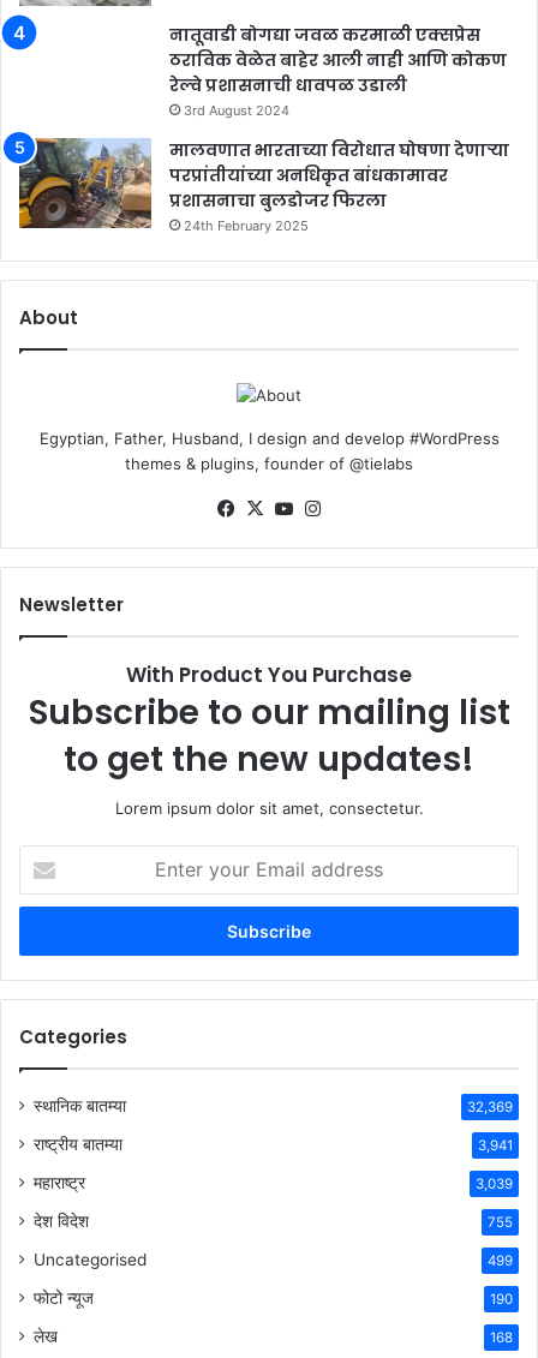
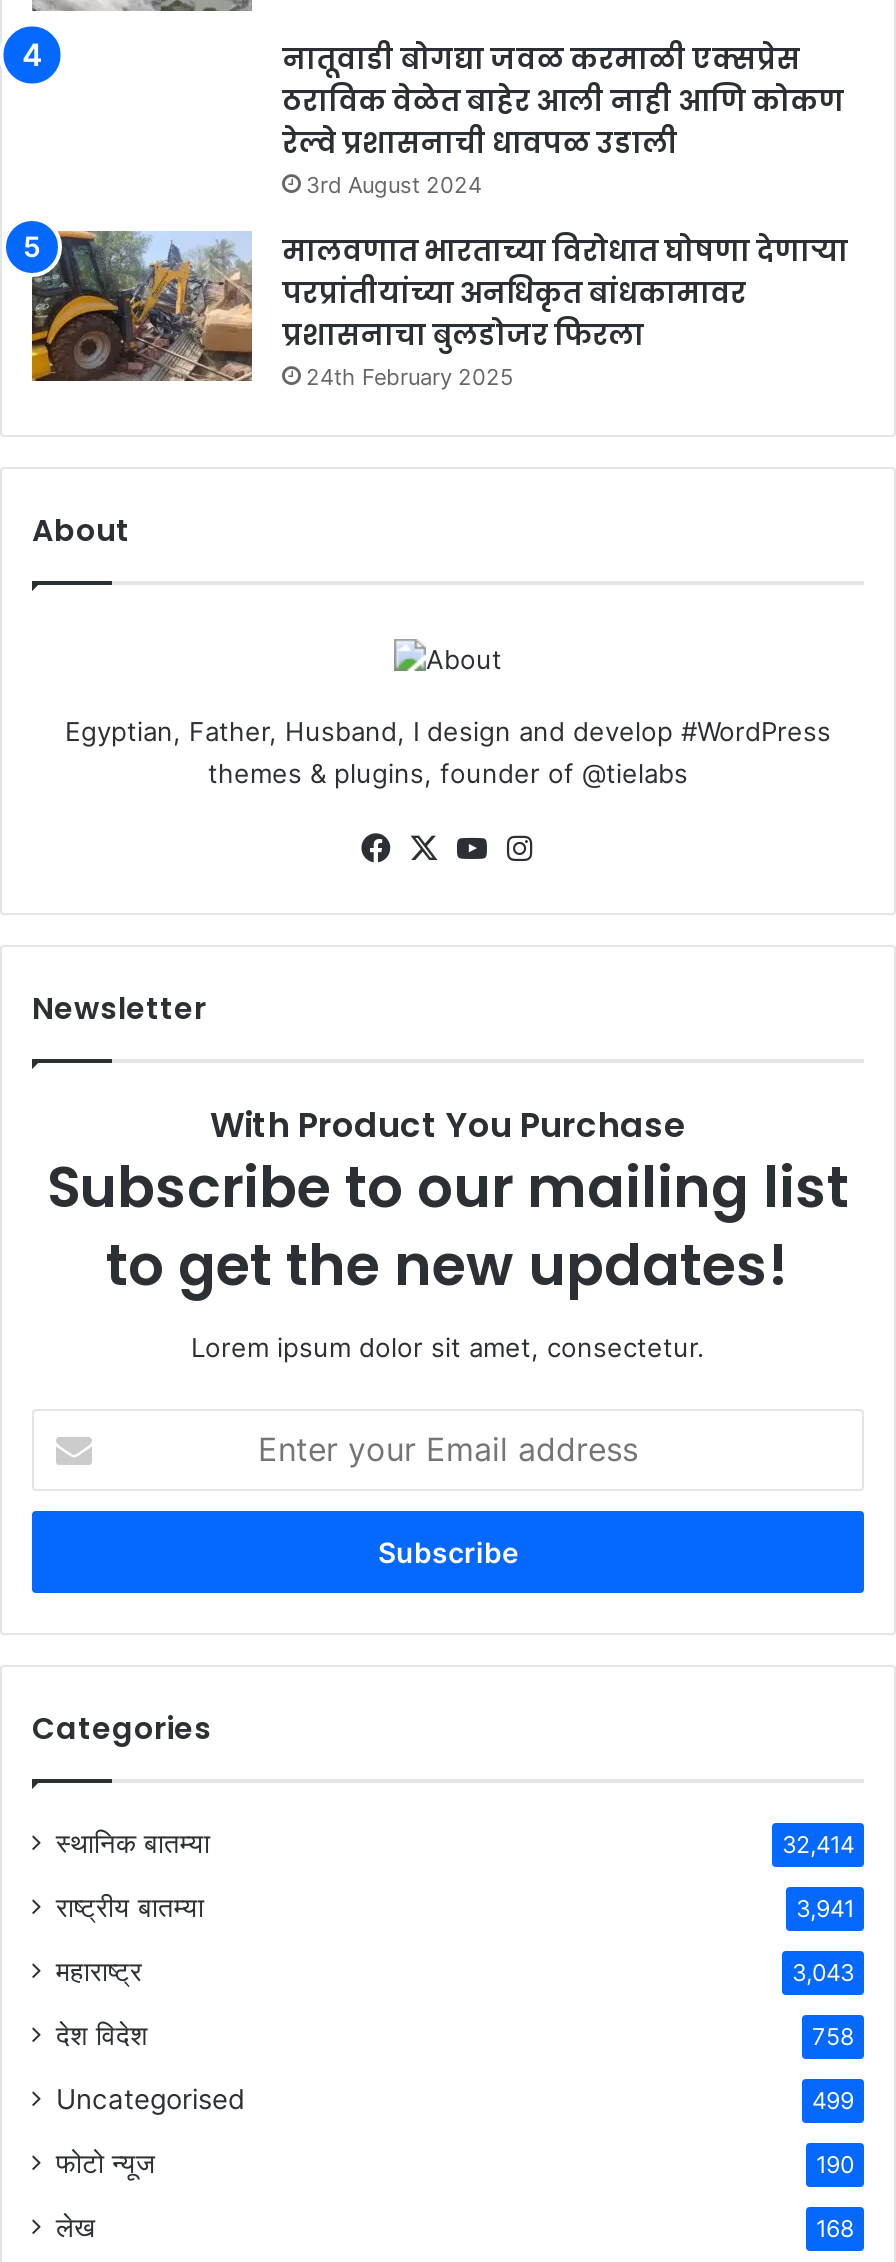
- 32,369
+ 32,414

- 3,039
+ 3,043

- 755
+ 758
